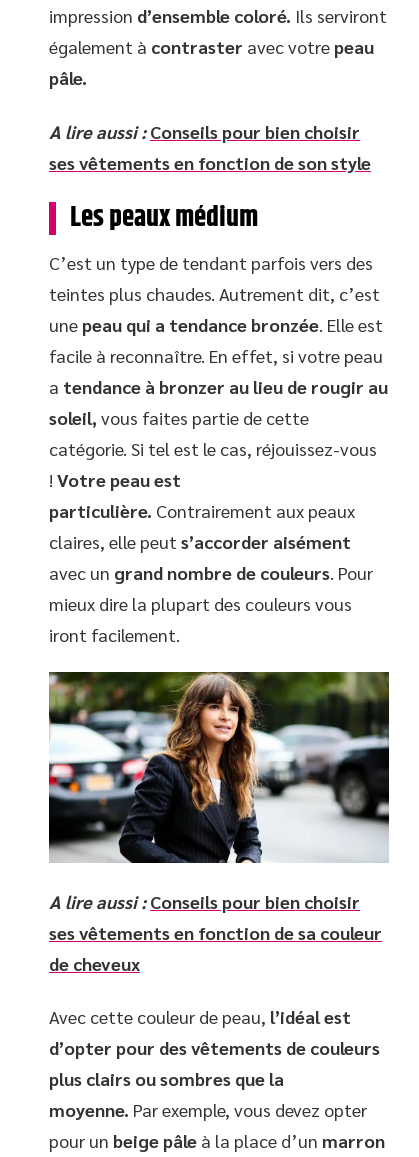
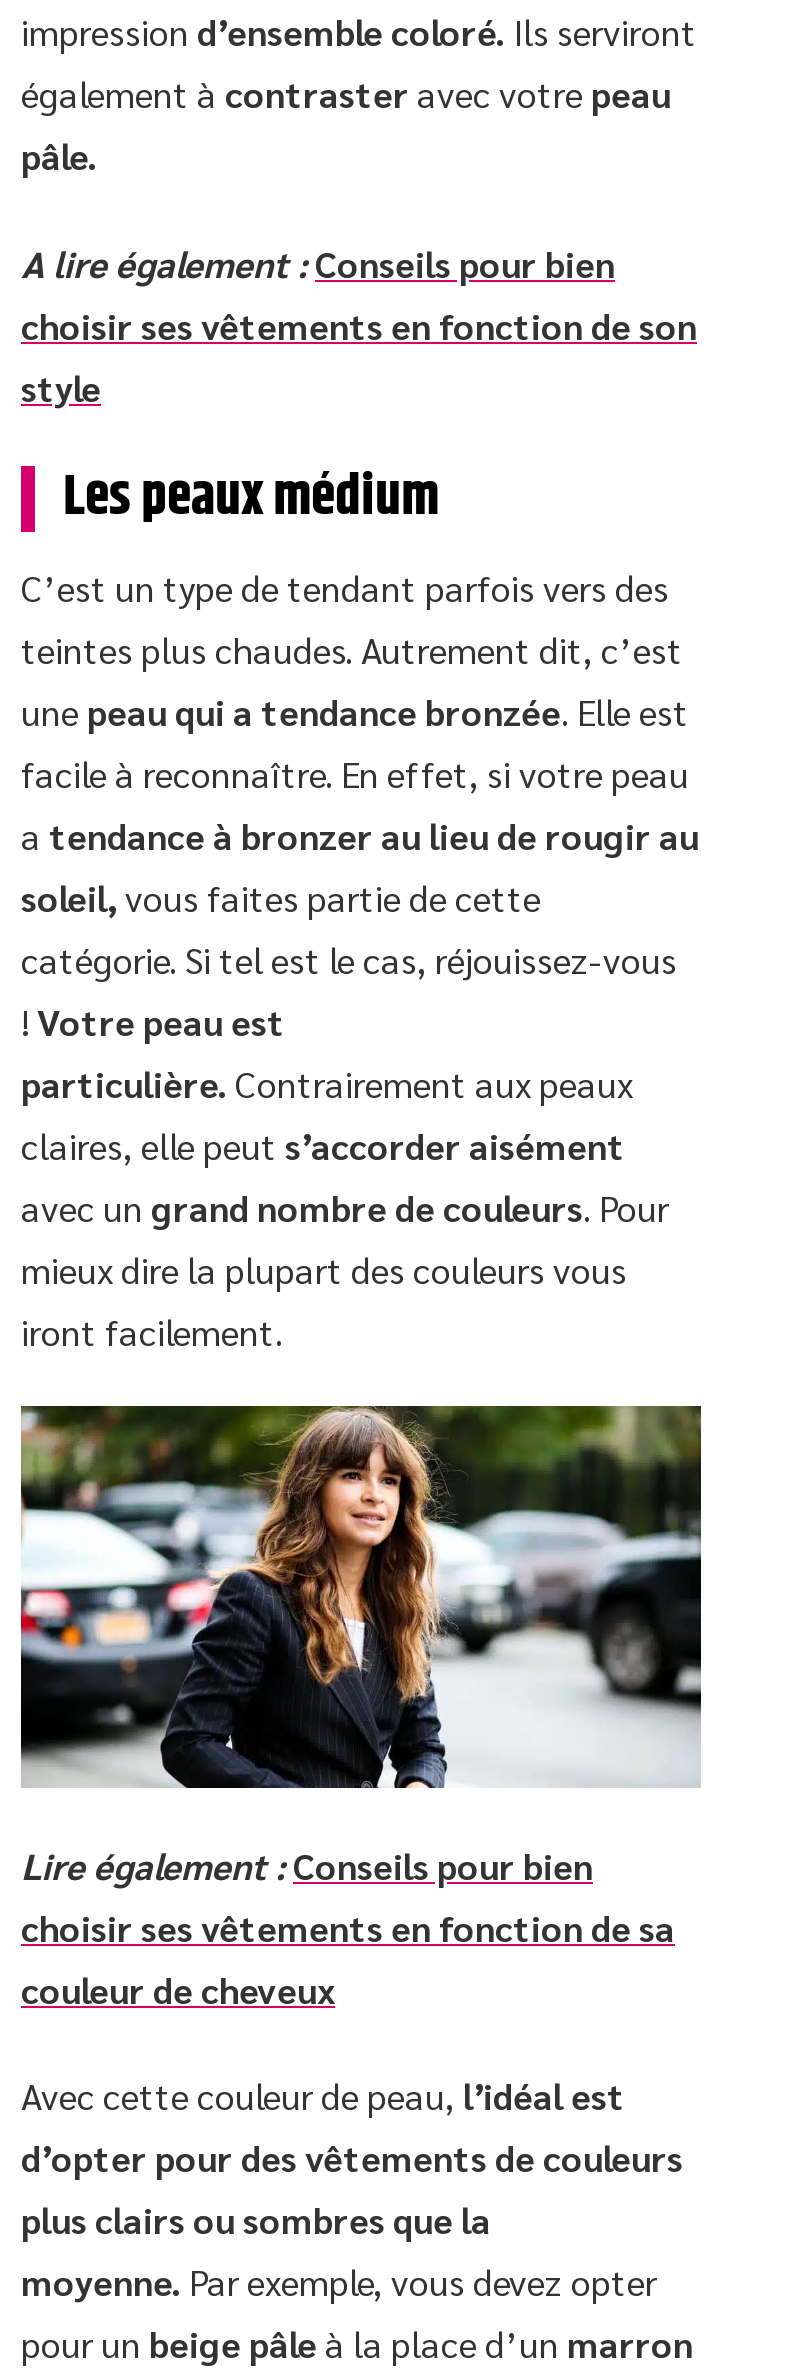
- A lire aussi : Conseils pour bien choisir
- ses vêtements en fonction de son style
+ A lire également : Conseils pour bien
+ choisir ses vêtements en fonction de son
+ style

- A lire aussi : Conseils pour bien choisir
- ses vêtements en fonction de sa couleur
- de cheveux
+ Lire également : Conseils pour bien
+ choisir ses vêtements en fonction de sa
+ couleur de cheveux
